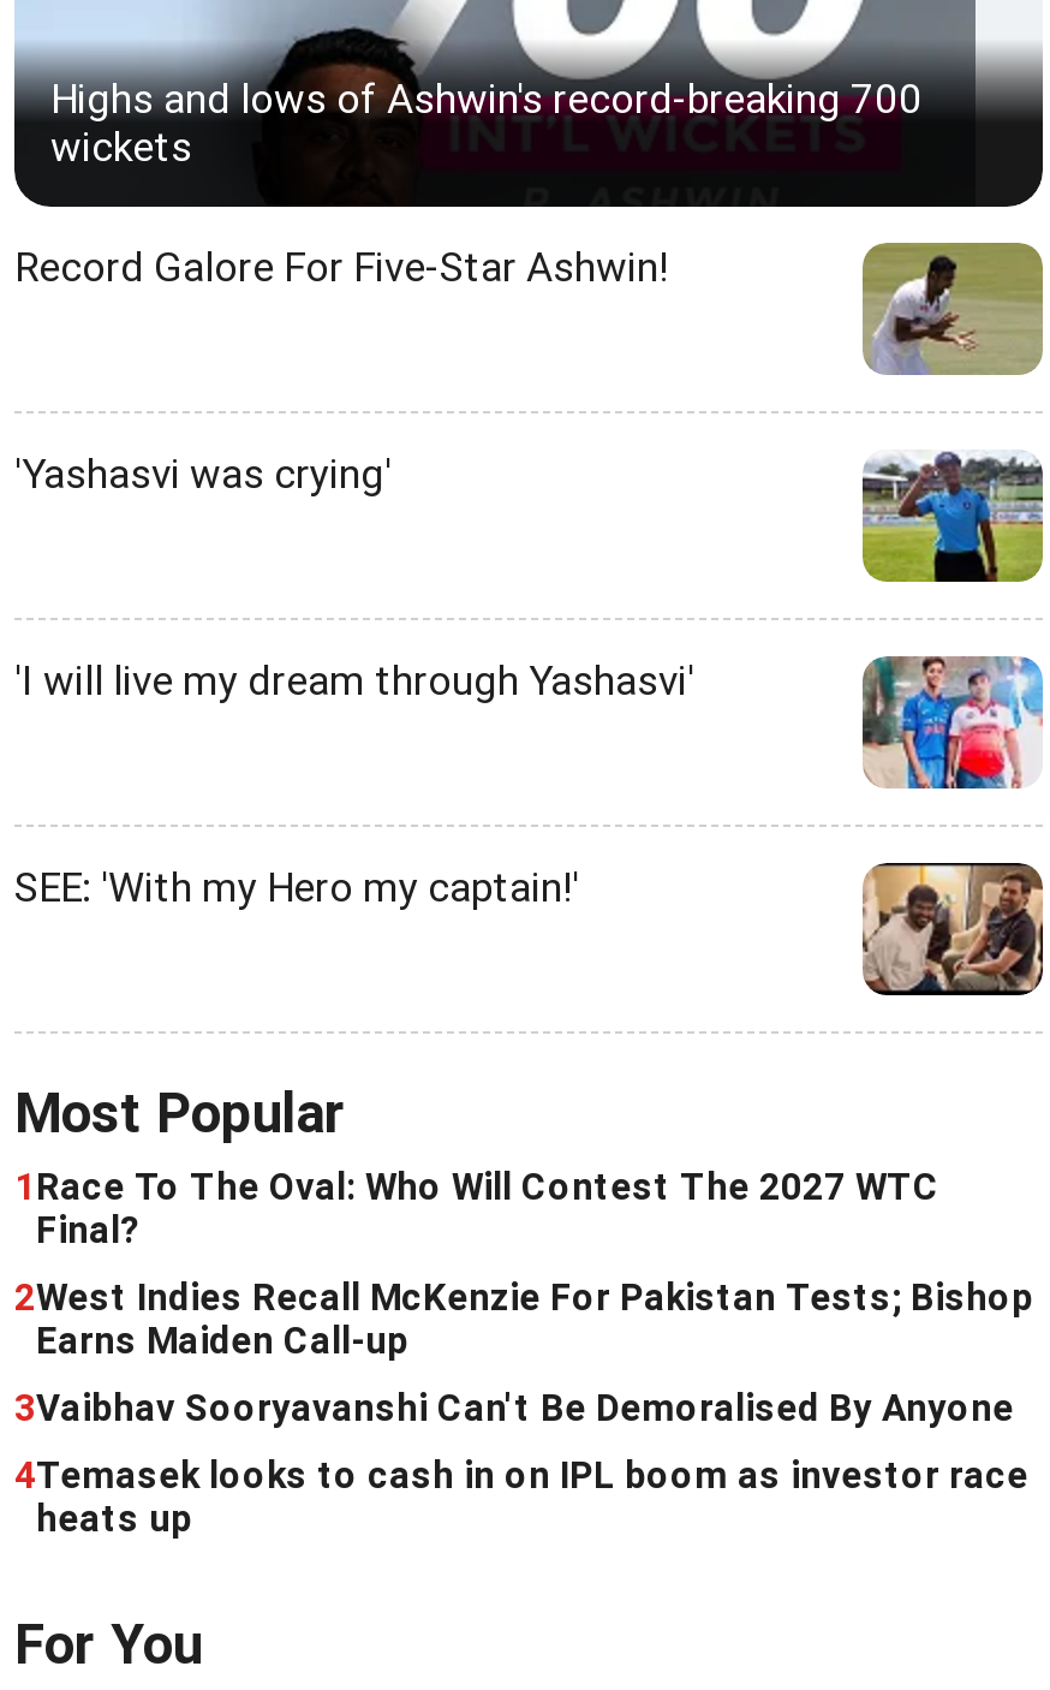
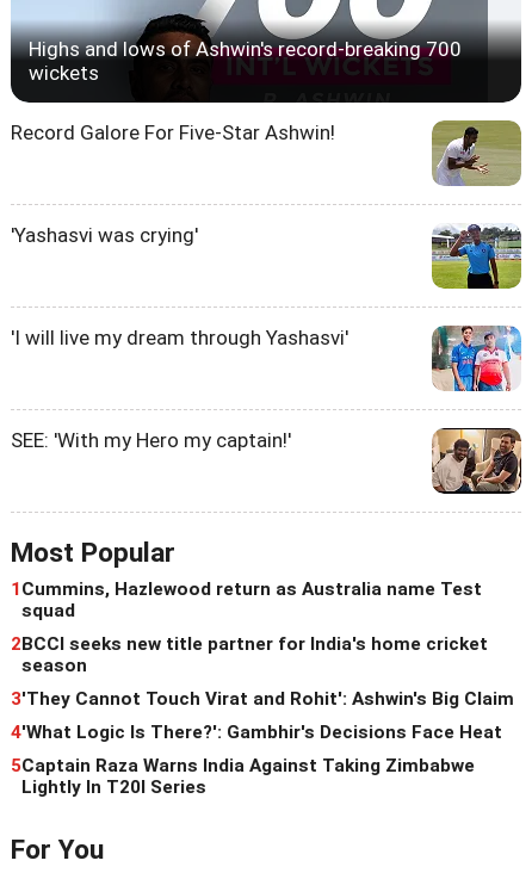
- 1 Race To The Oval: Who Will Contest The 2027 WTC
- Final?
- 2West Indies Recall McKenzie For Pakistan Tests; Bishop
- Earns Maiden Call-up
- 3Vaibhav Sooryavanshi Can't Be Demoralised By Anyone
- 4Temasek looks to cash in on IPL boom as investor race
- heats up
+ 1 Cummins, Hazlewood return as Australia name Test
+ squad
+ 2BCCI seeks new title partner for India's home cricket
+ season
+ 3'They Cannot Touch Virat and Rohit': Ashwin's Big Claim
+ 4'What Logic Is There?': Gambhir's Decisions Face Heat
+ 5Captain Raza Warns India Against Taking Zimbabwe
+ Lightly In T20I Series
